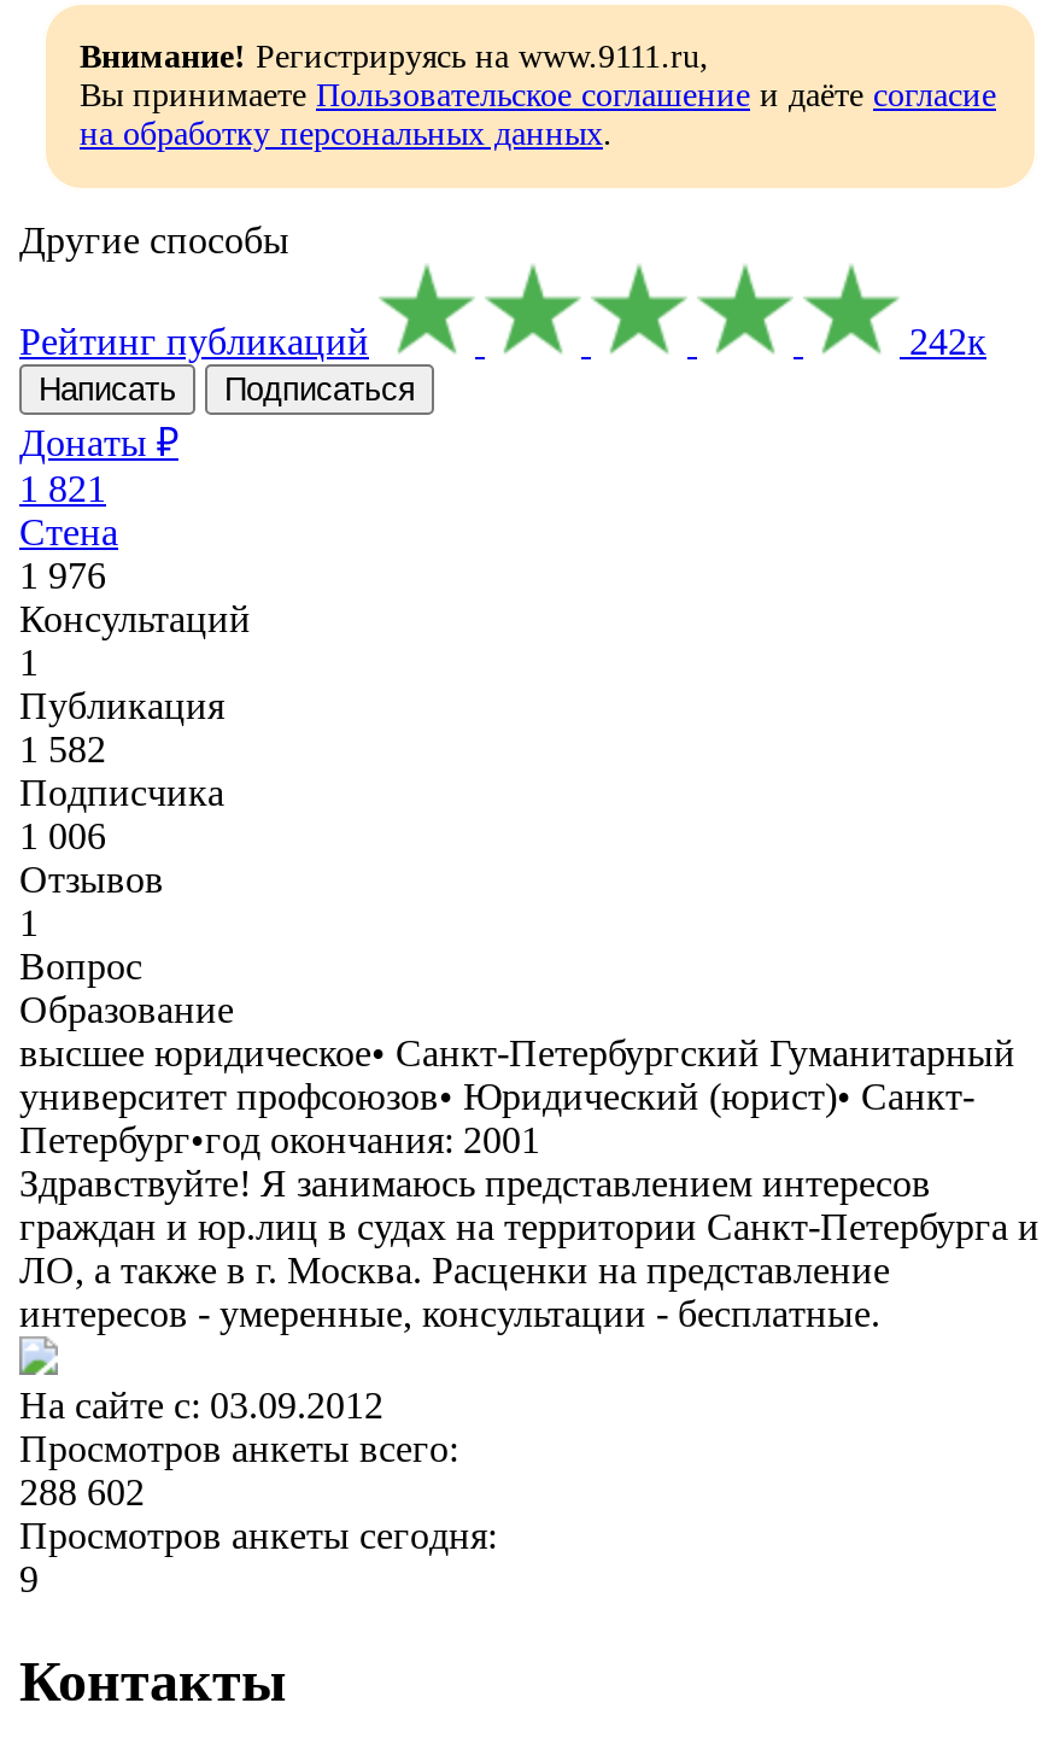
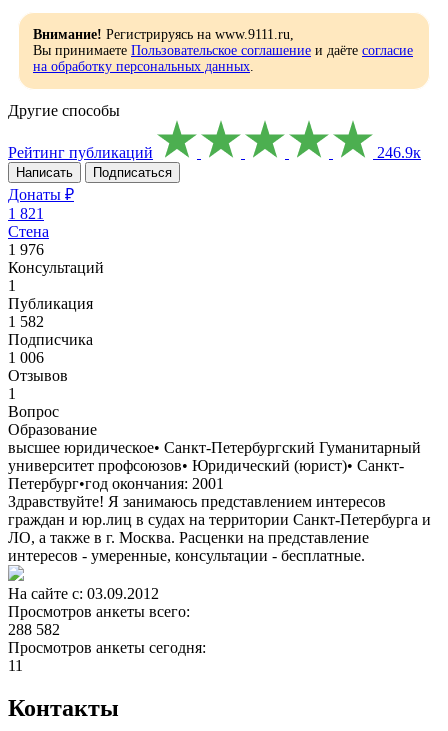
- 242к
+ 246.9к

- 288 602
+ 288 582

- 9
+ 11
